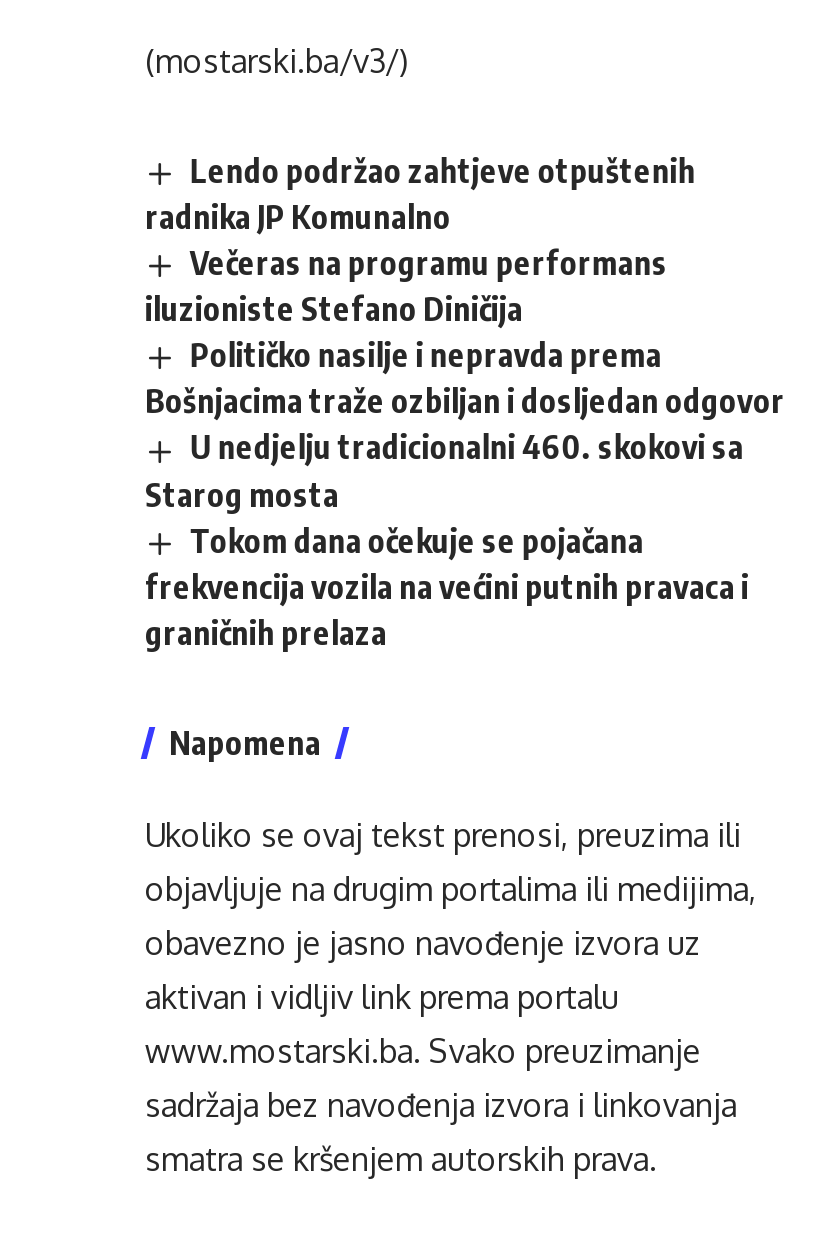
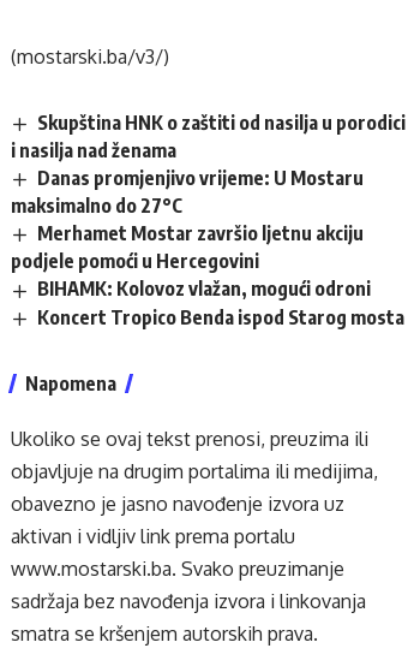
- Lendo podržao zahtjeve otpuštenih
- radnika JP Komunalno
- Večeras na programu performans
- iluzioniste Stefano Diničija
- Političko nasilje i nepravda prema
- Bošnjacima traže ozbiljan i dosljedan odgovor
- U nedjelju tradicionalni 460. skokovi sa
- Starog mosta
- Tokom dana očekuje se pojačana
- frekvencija vozila na većini putnih pravaca i
- graničnih prelaza
+ Skupština HNK o zaštiti od nasilja u porodici
+ i nasilja nad ženama
+ Danas promjenjivo vrijeme: U Mostaru
+ maksimalno do 27°C
+ Merhamet Mostar završio ljetnu akciju
+ podjele pomoći u Hercegovini
+ BIHAMK: Kolovoz vlažan, mogući odroni
+ Koncert Tropico Benda ispod Starog mosta
